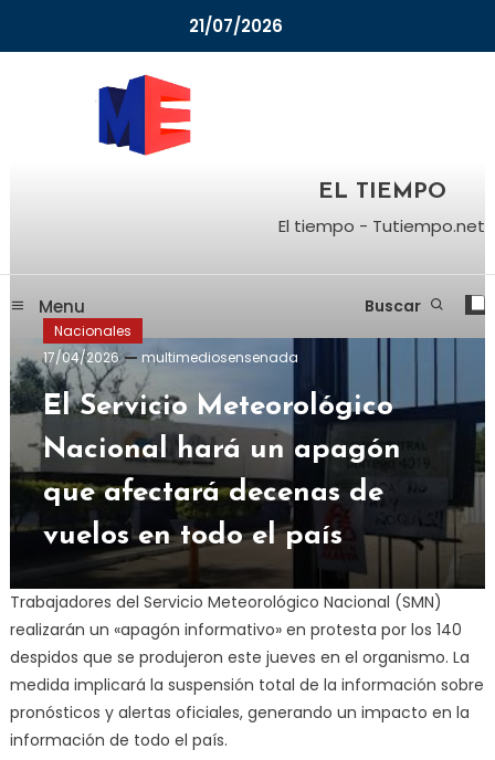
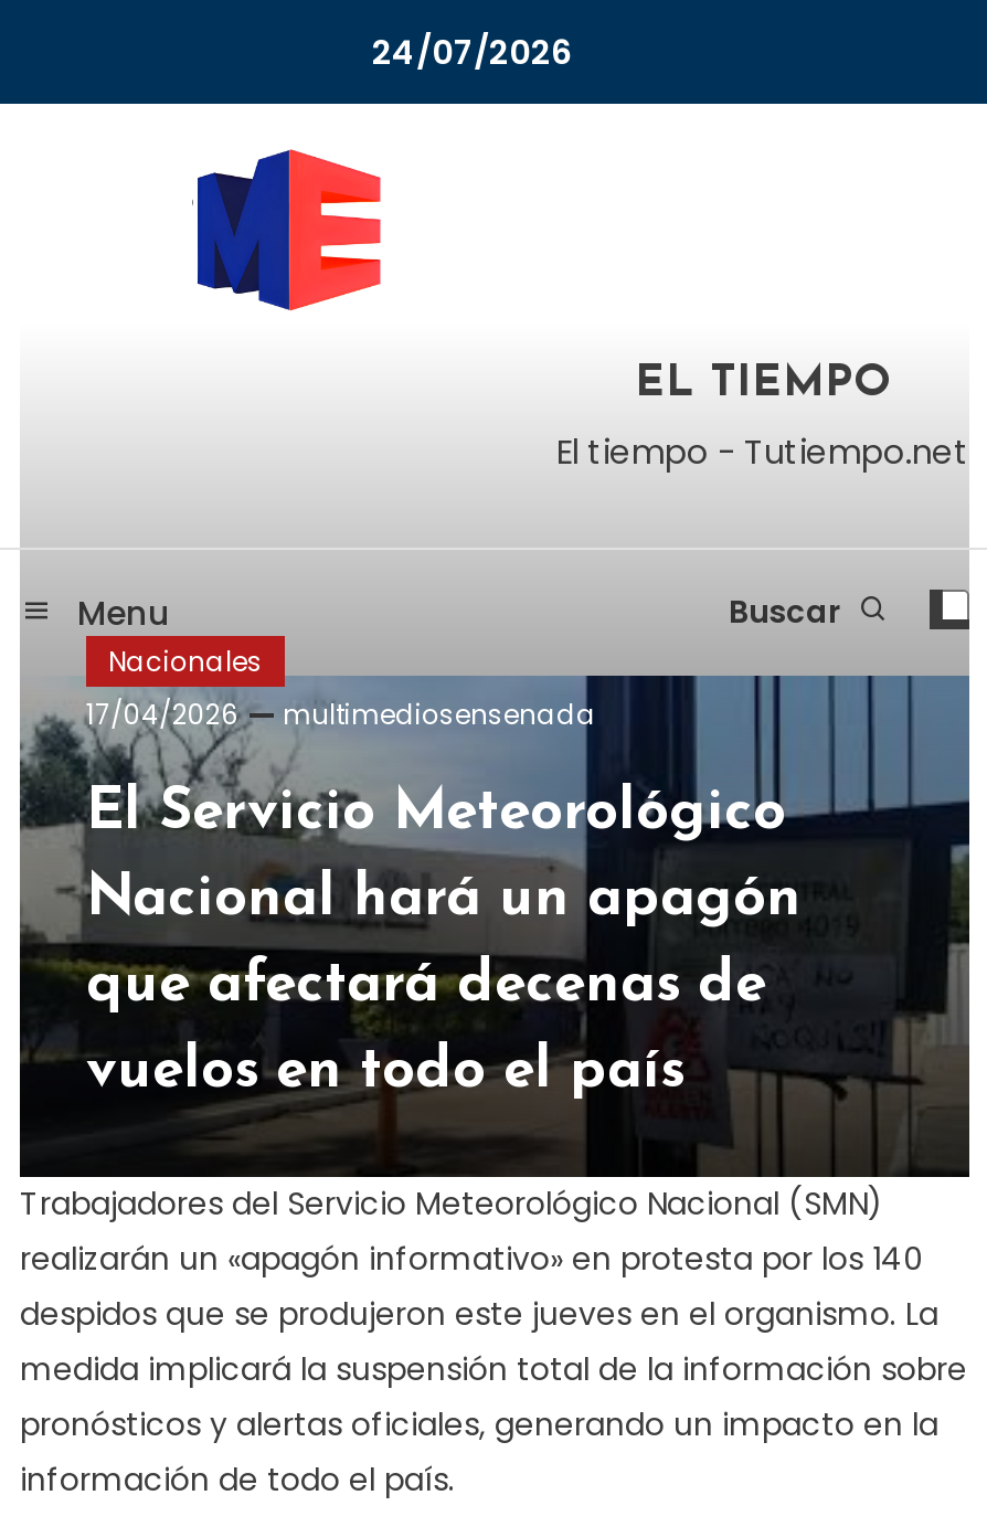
- 21/07/2026
+ 24/07/2026
